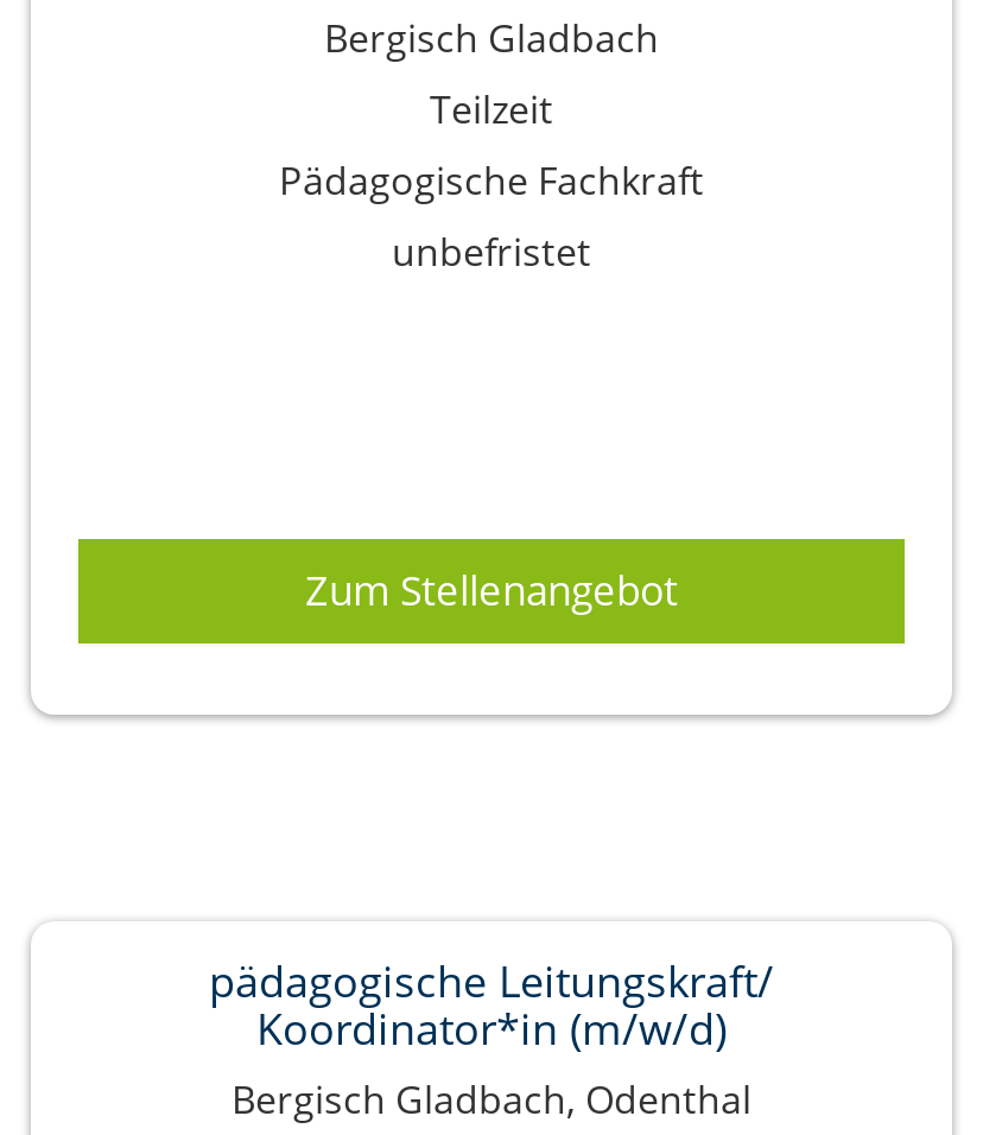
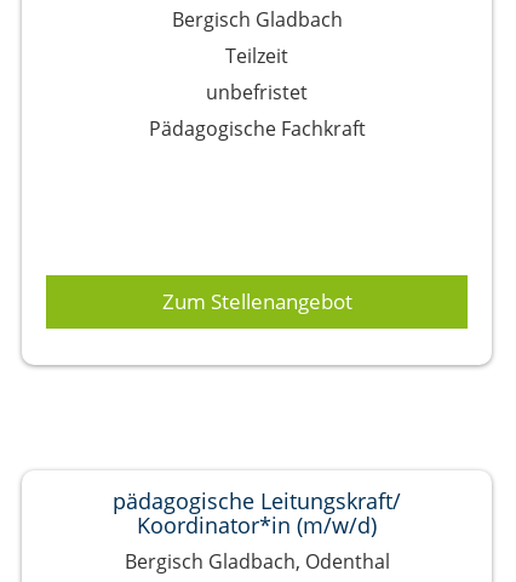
moved down: Pädagogische Fachkraft

moved up: unbefristet
